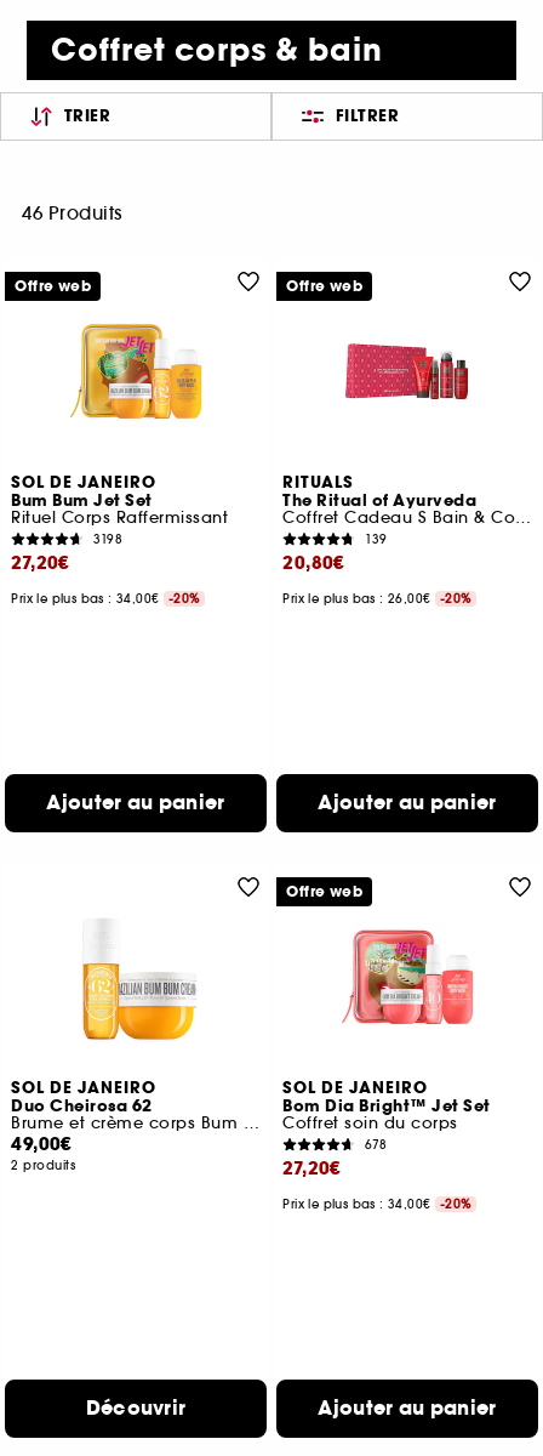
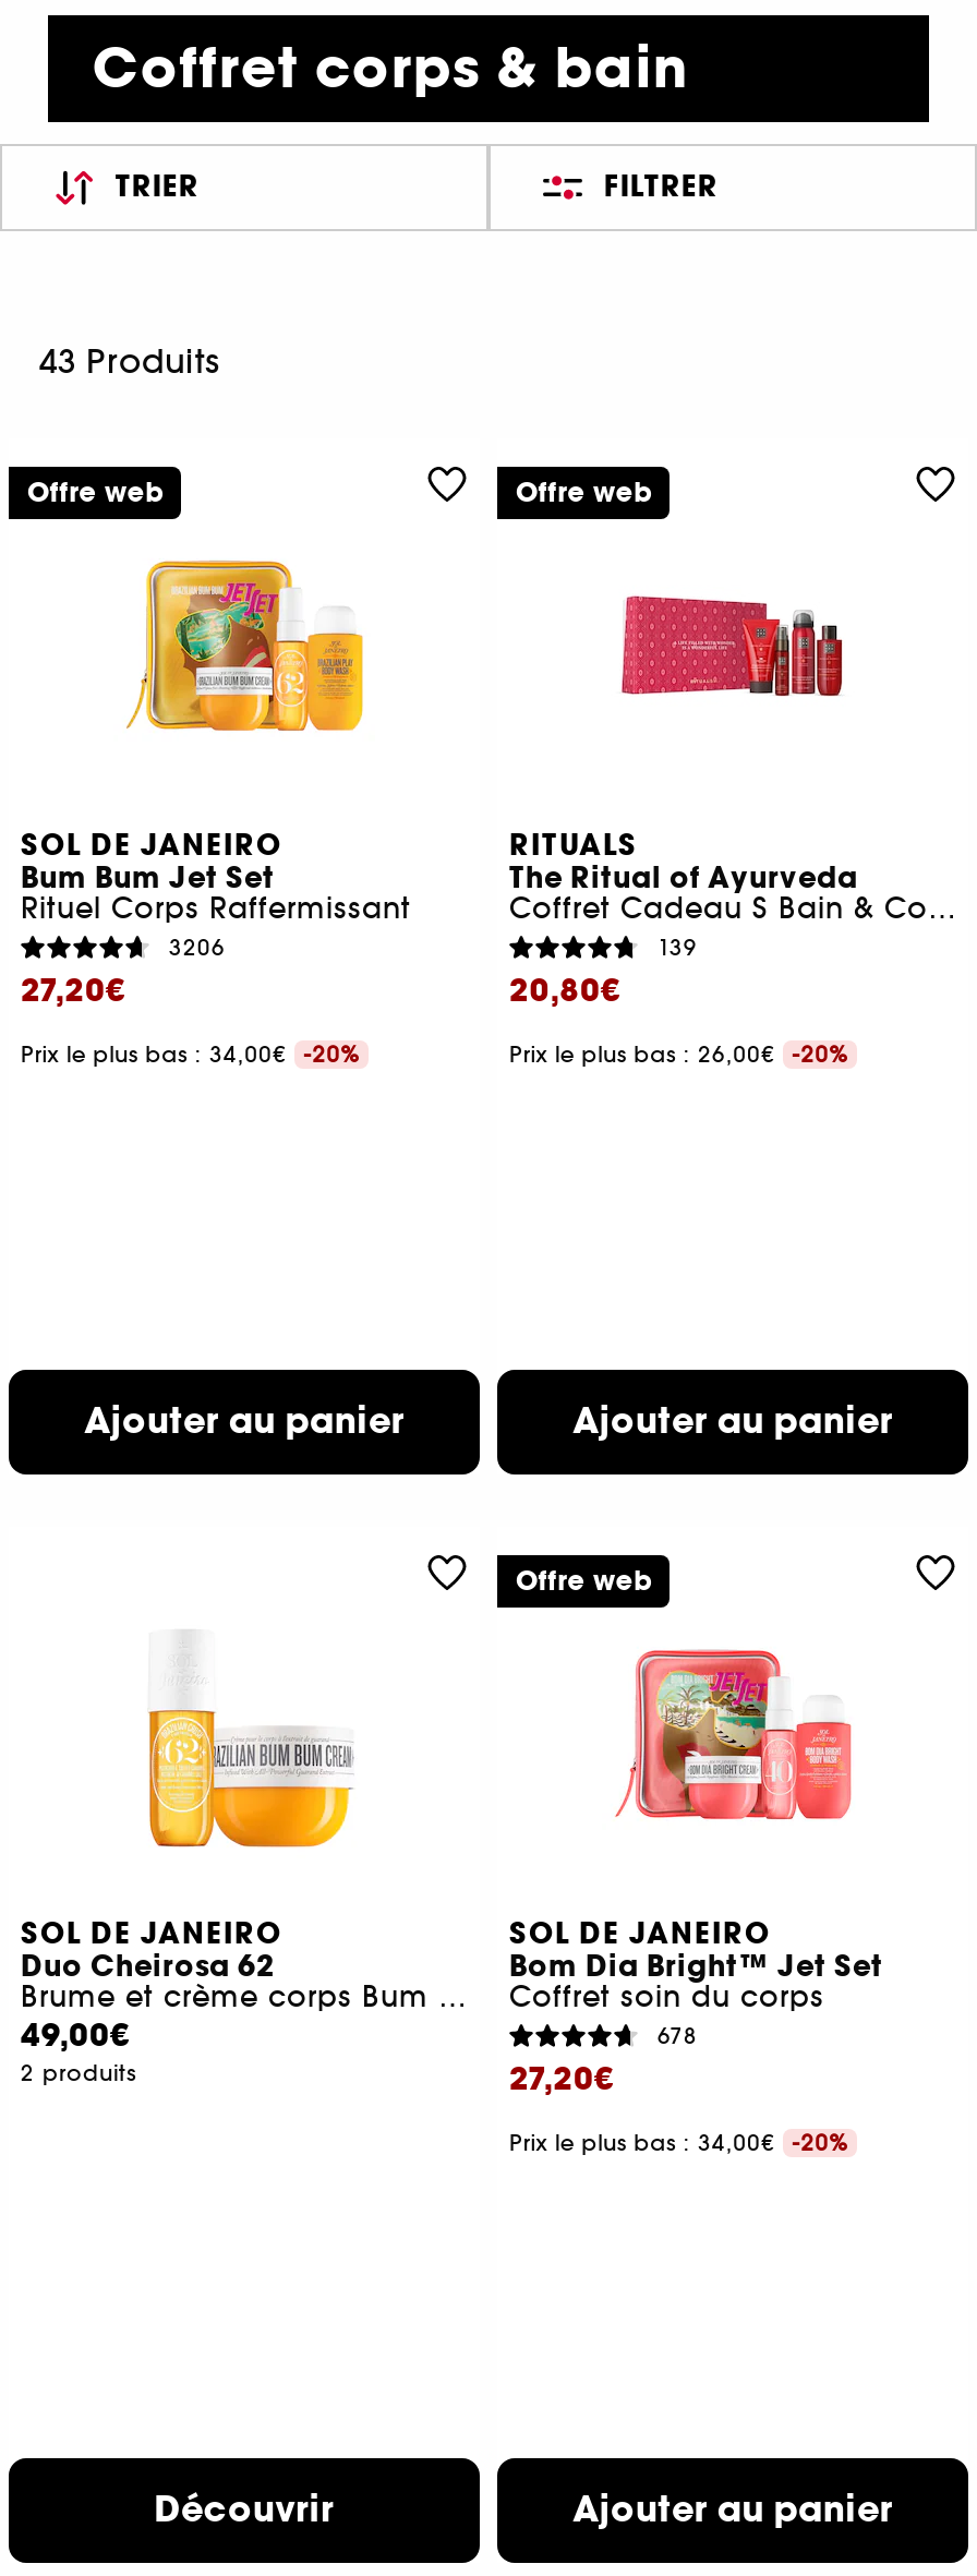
- 46 Produits
+ 43 Produits

- 3198
+ 3206
